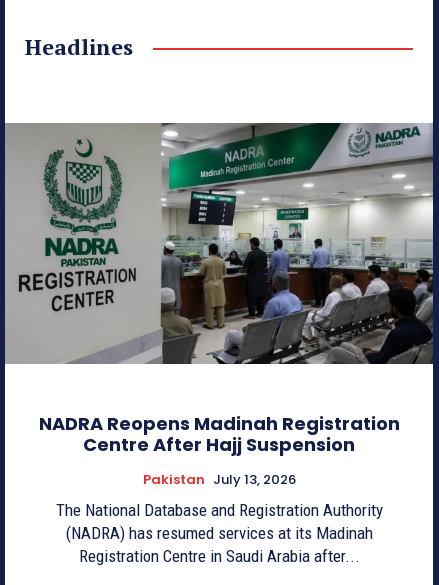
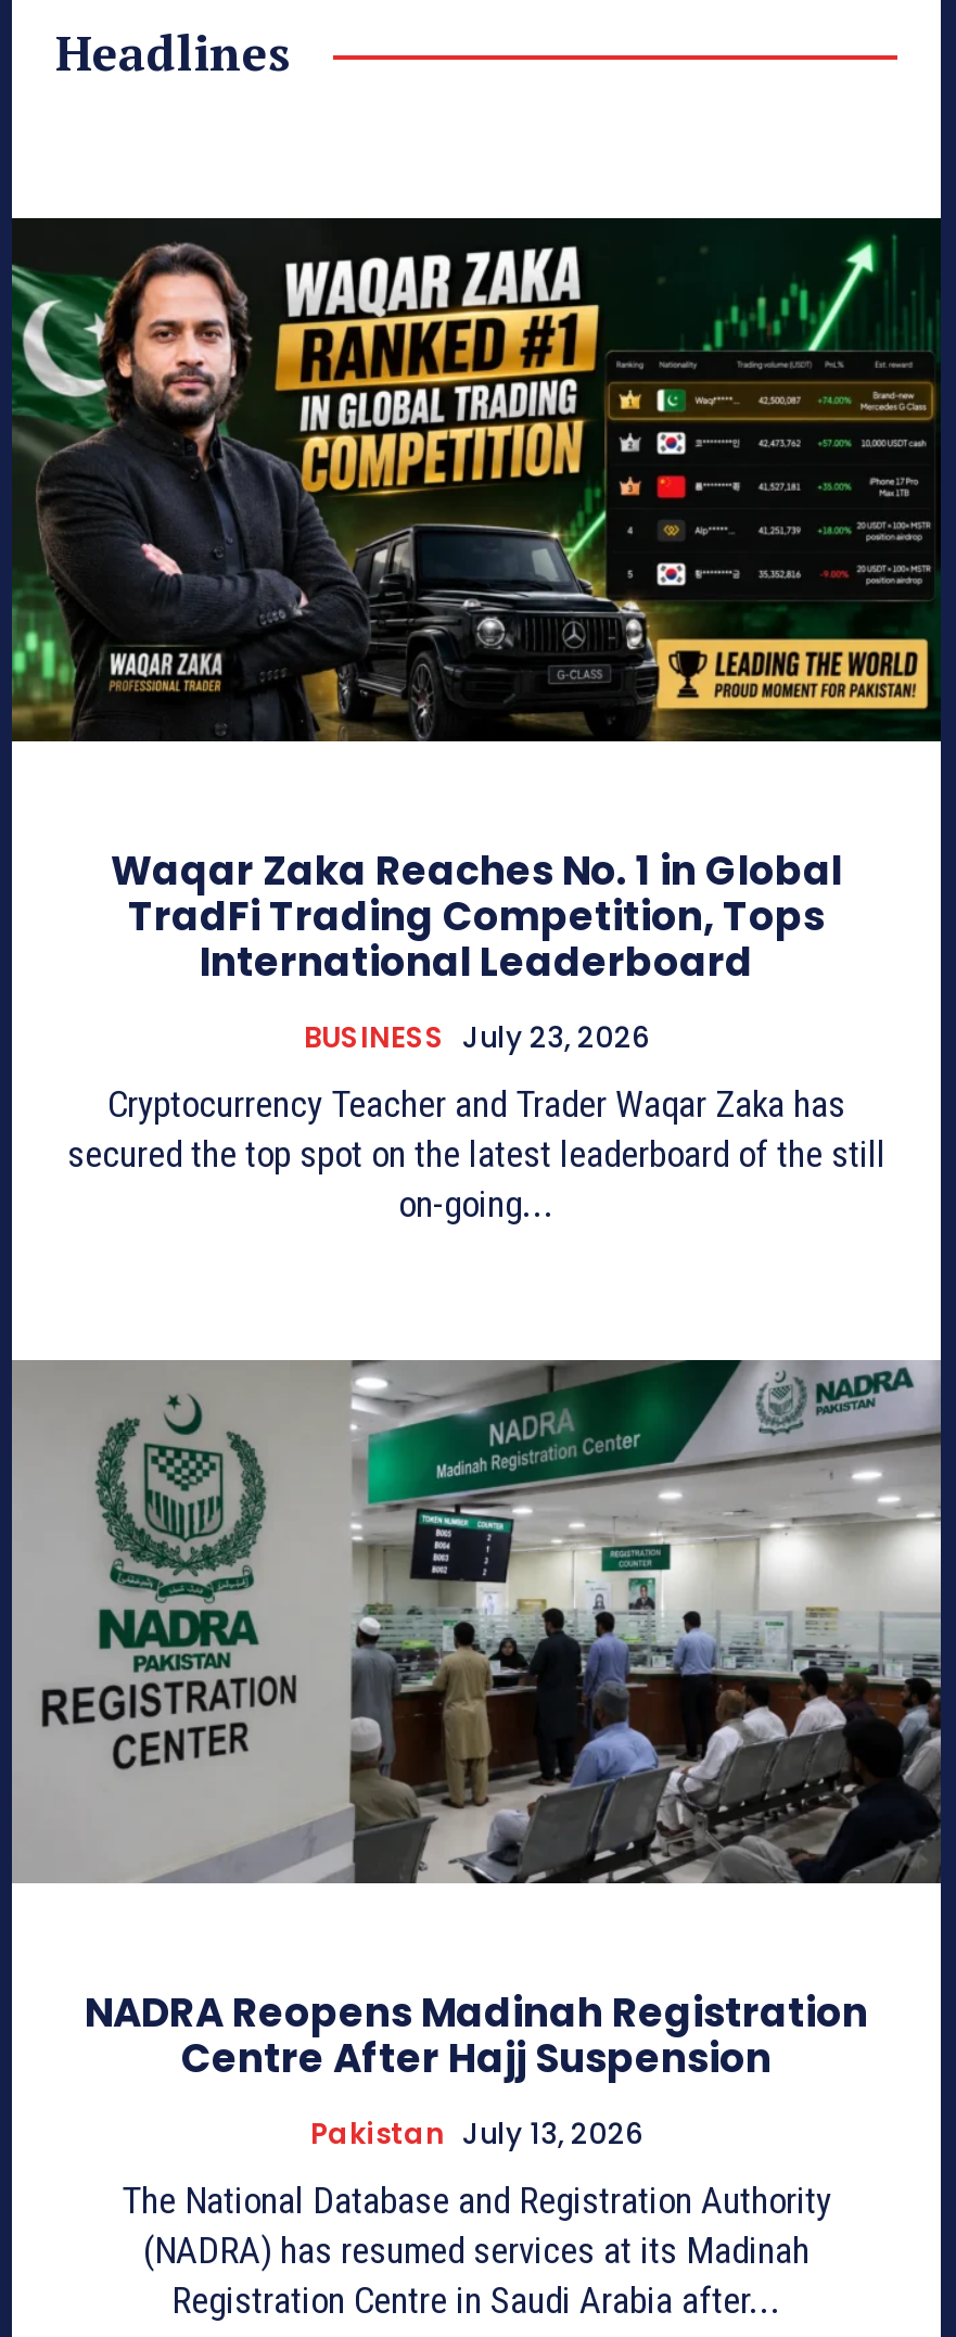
+ [image]

+ Waqar Zaka Reaches No. 1 in Global
+ TradFi Trading Competition, Tops
+ International Leaderboard
+ BUSINESS July 23, 2026
+ Cryptocurrency Teacher and Trader Waqar Zaka has
+ secured the top spot on the latest leaderboard of the still
+ on-going...
